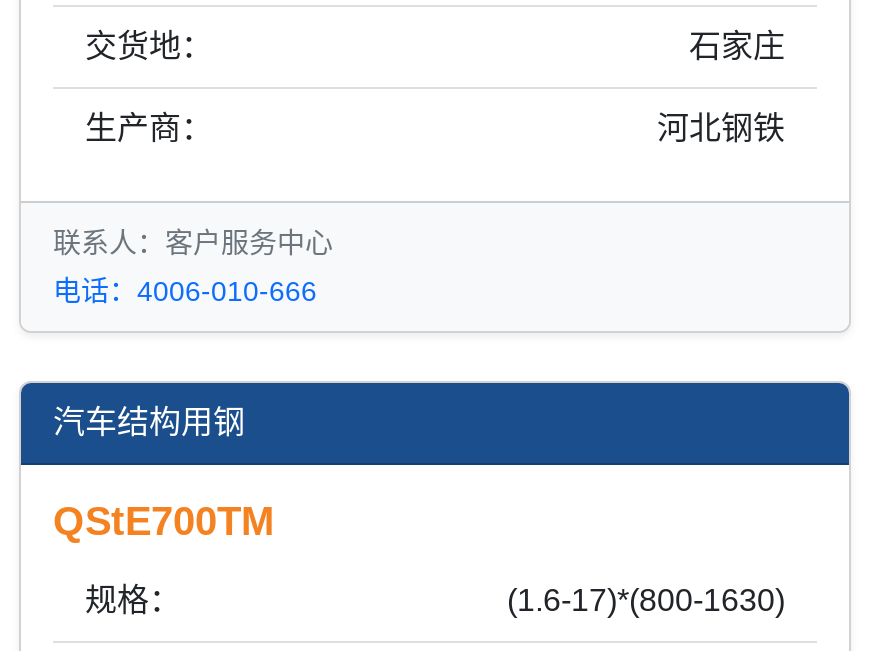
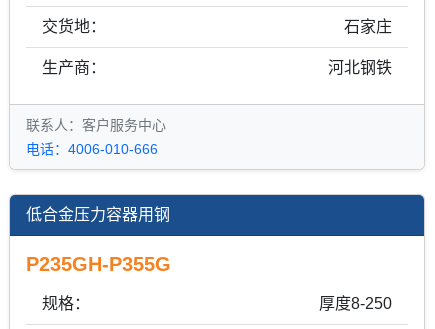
- 汽车结构用钢
+ 低合金压力容器用钢

- QStE700TM
+ P235GH-P355G

- (1.6-17)*(800-1630)
+ 厚度8-250
